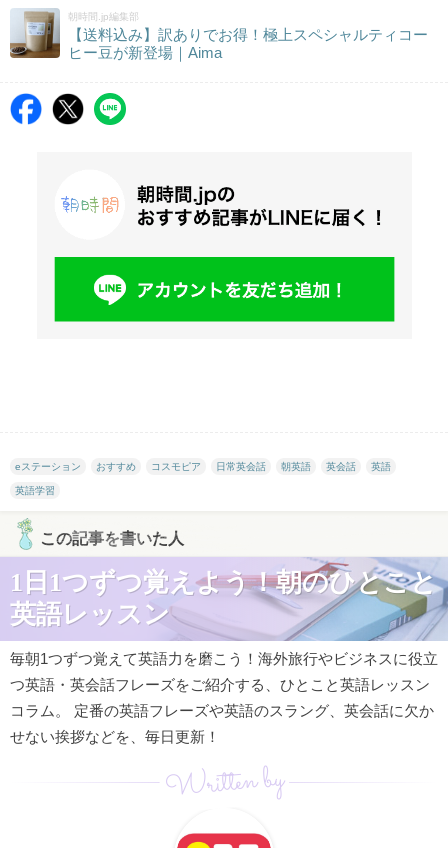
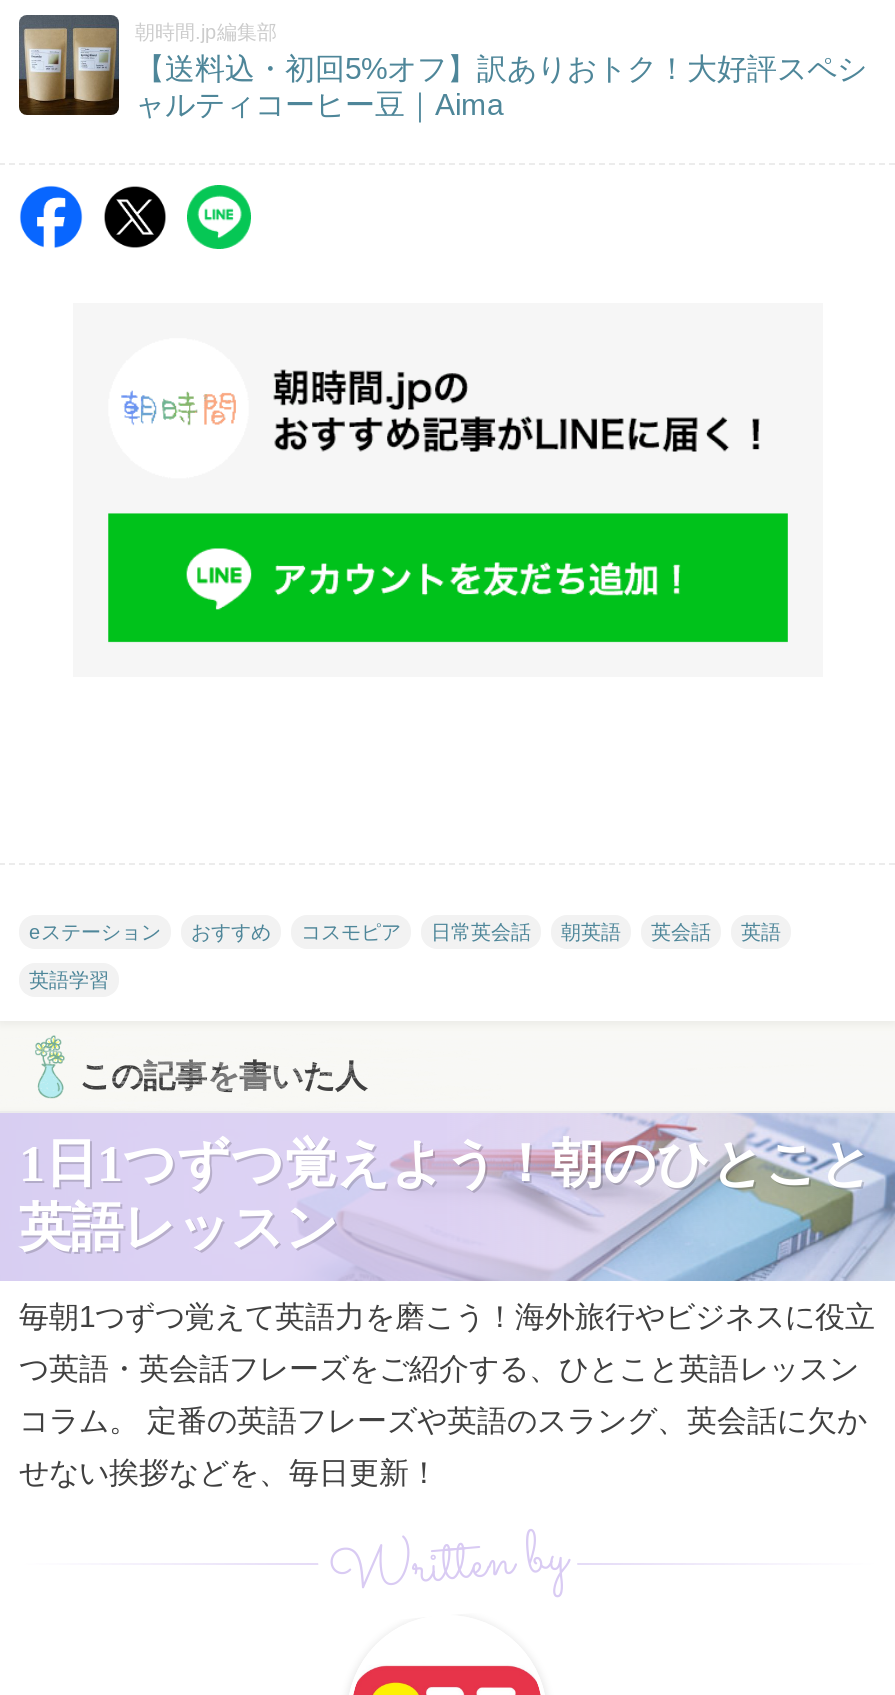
- [image]
- 【送料込み】訳ありでお得！極上スペシャルティコー
- ヒー豆が新登場｜Aima
+ [image]
+ 【送料込・初回5%オフ】訳ありおトク！大好評スペシ
+ ャルティコーヒー豆｜Aima
